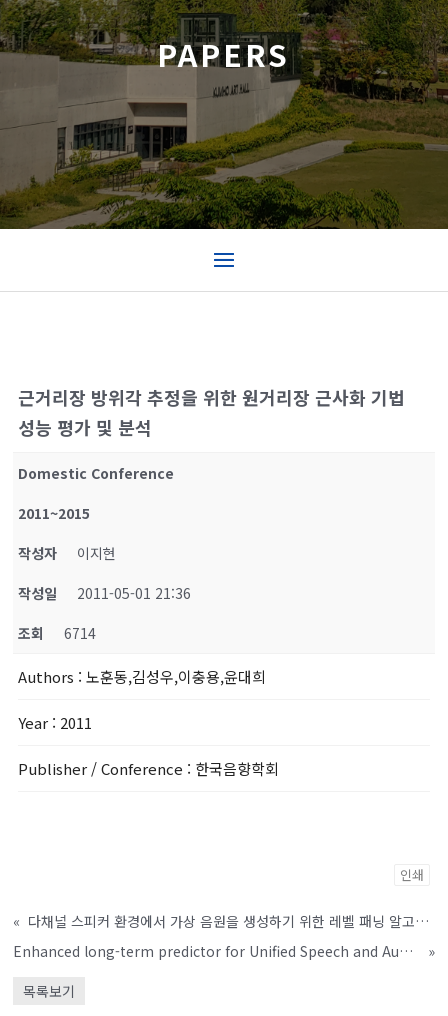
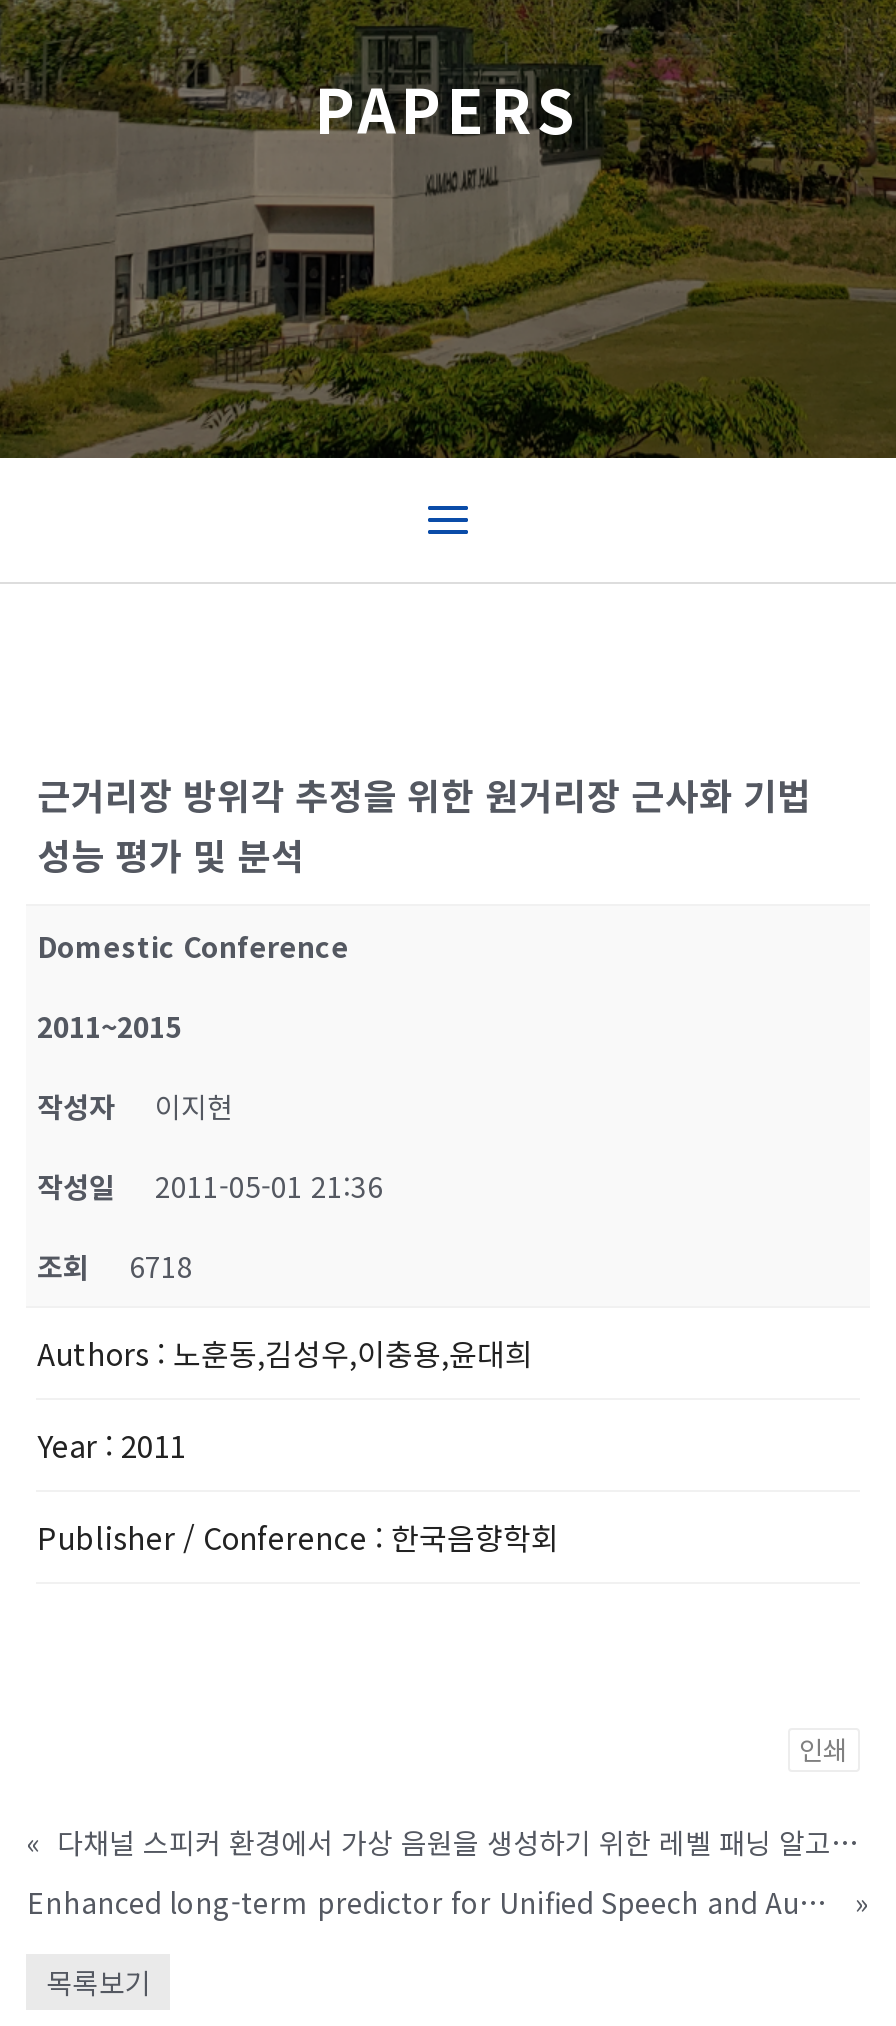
- 조회 6714
+ 조회 6718
